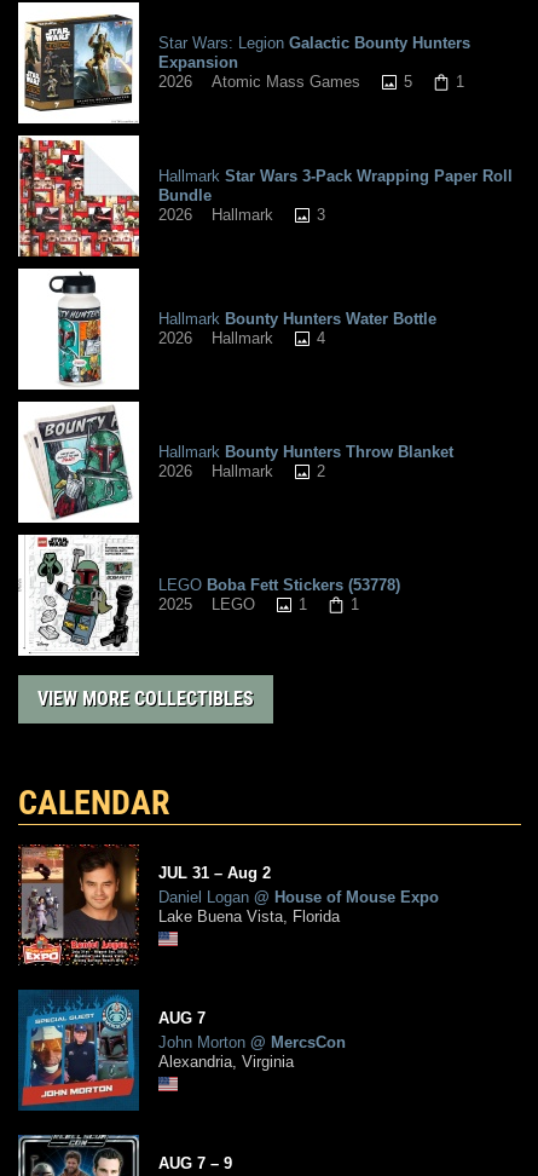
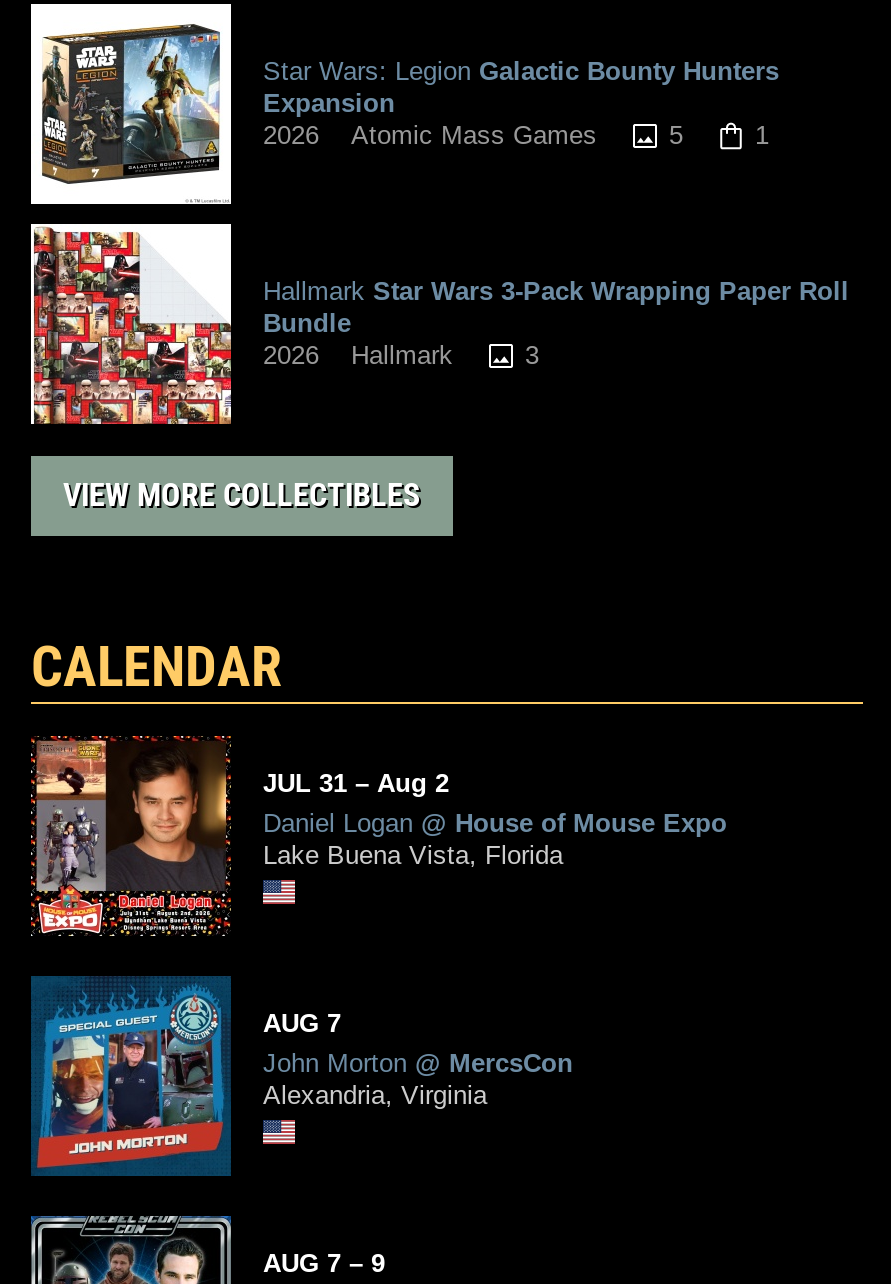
- [image]
- Hallmark Bounty Hunters Water Bottle
- 2026
- Hallmark
- 4

- [image]
- Hallmark Bounty Hunters Throw Blanket
- 2026
- Hallmark
- 2

- [image]
- LEGO Boba Fett Stickers (53778)
- 2025
- LEGO
- 1
- 1
